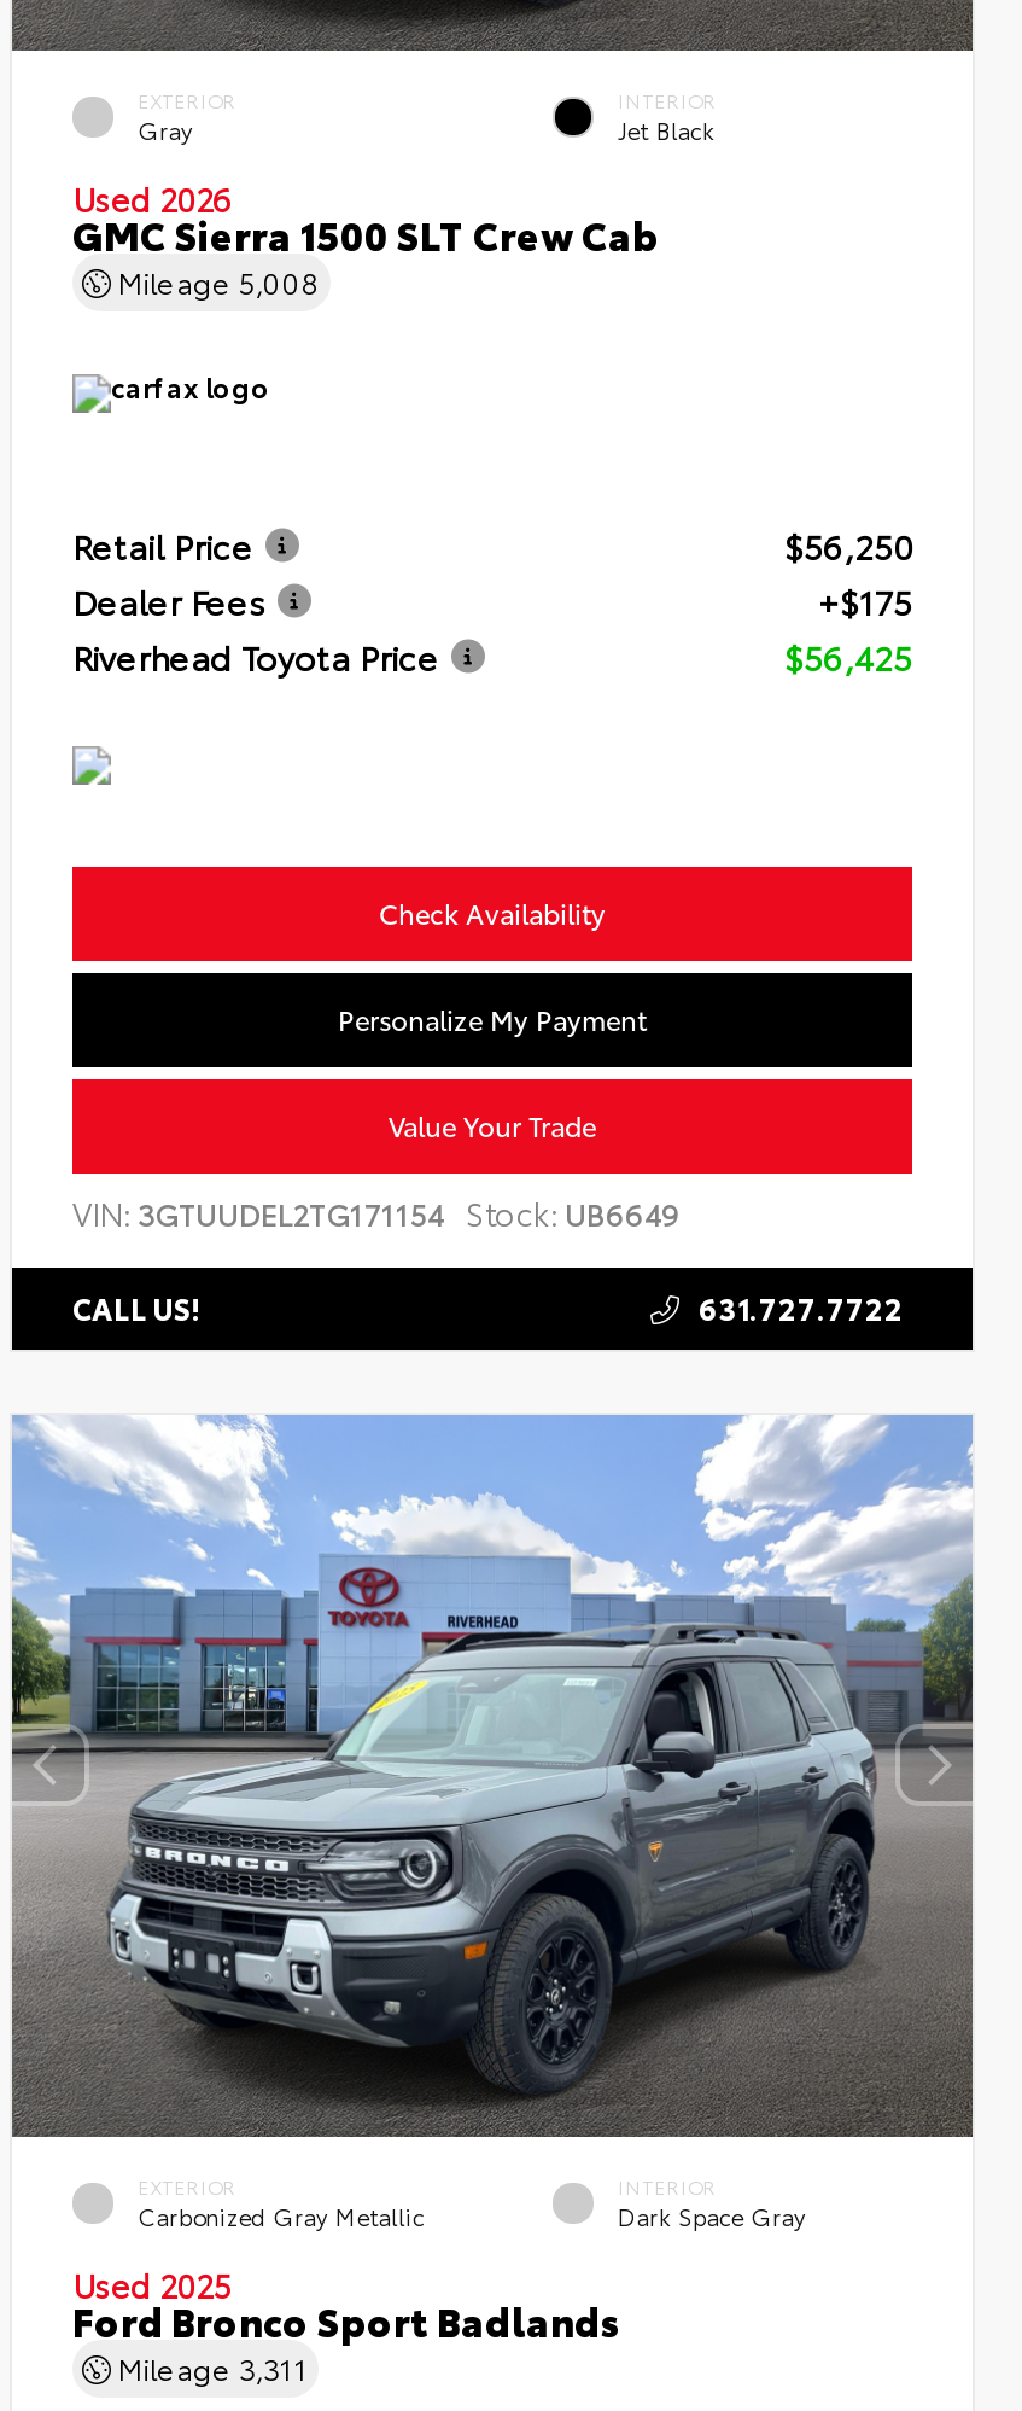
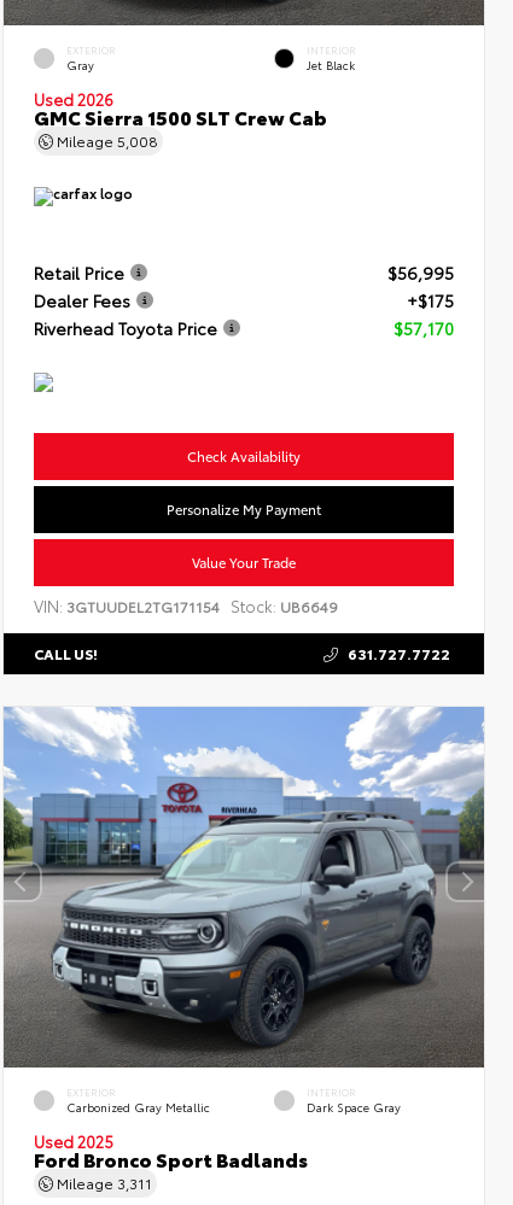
- $56,250
+ $56,995

- $56,425
+ $57,170
